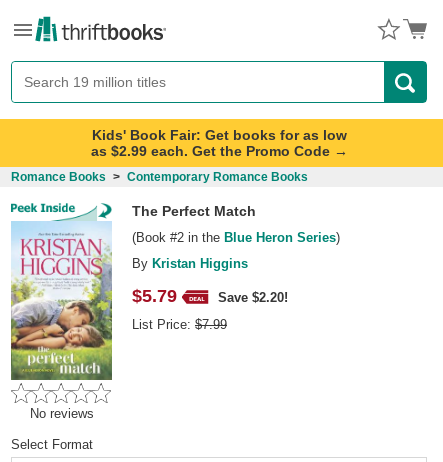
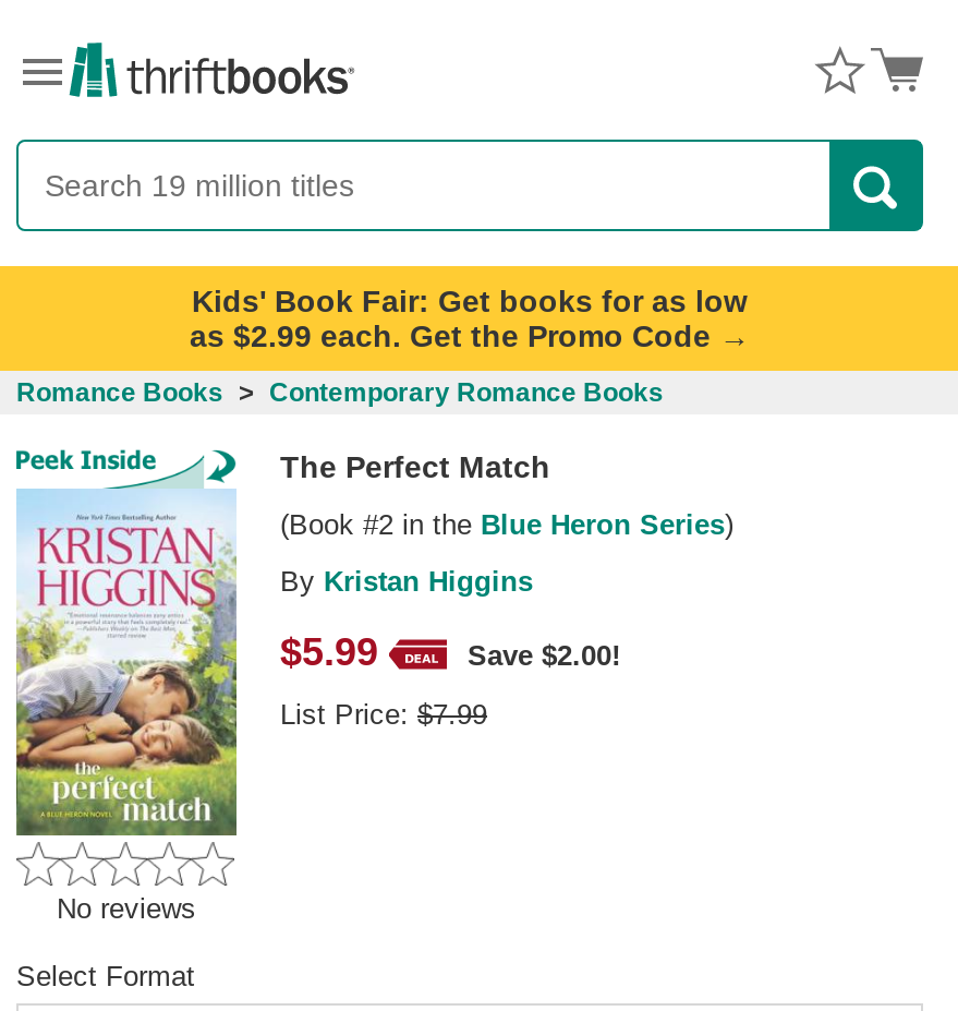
- $5.79
+ $5.99

- Save $2.20!
+ Save $2.00!
